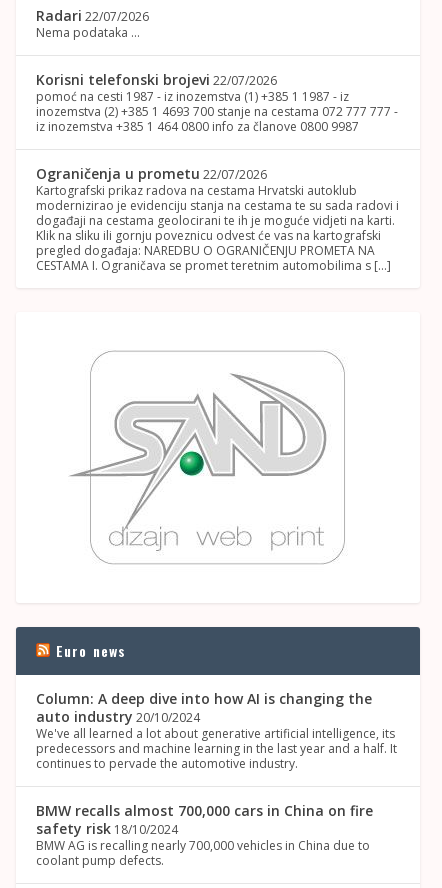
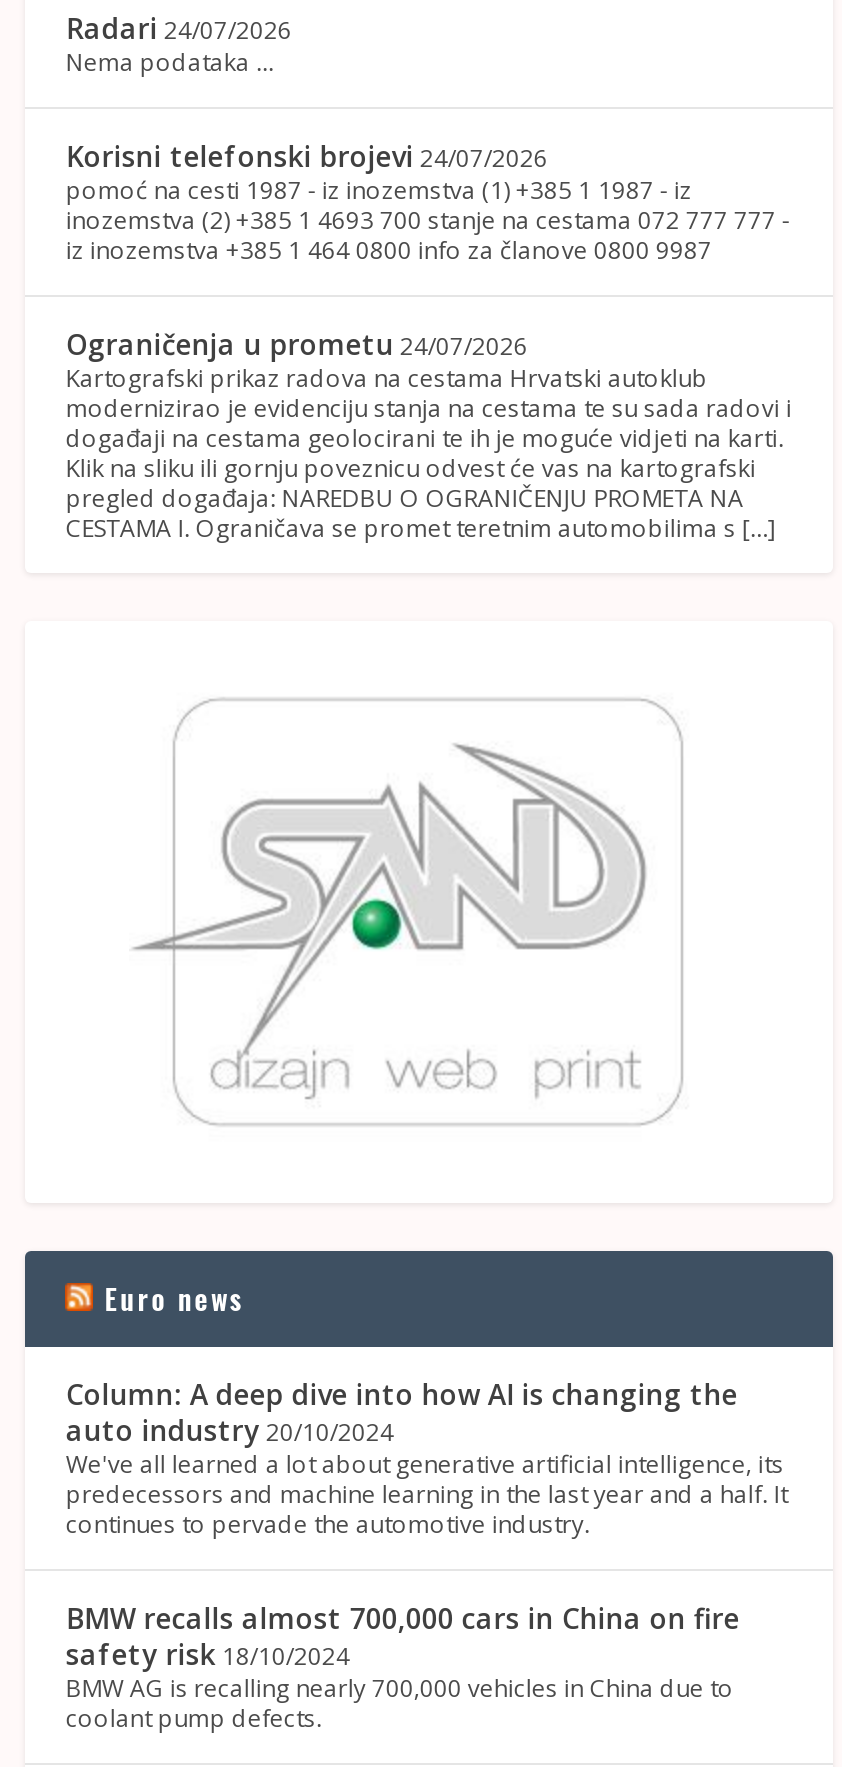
- Radari 22/07/2026
+ Radari 24/07/2026

- Korisni telefonski brojevi 22/07/2026
+ Korisni telefonski brojevi 24/07/2026

- Ograničenja u prometu 22/07/2026
+ Ograničenja u prometu 24/07/2026
